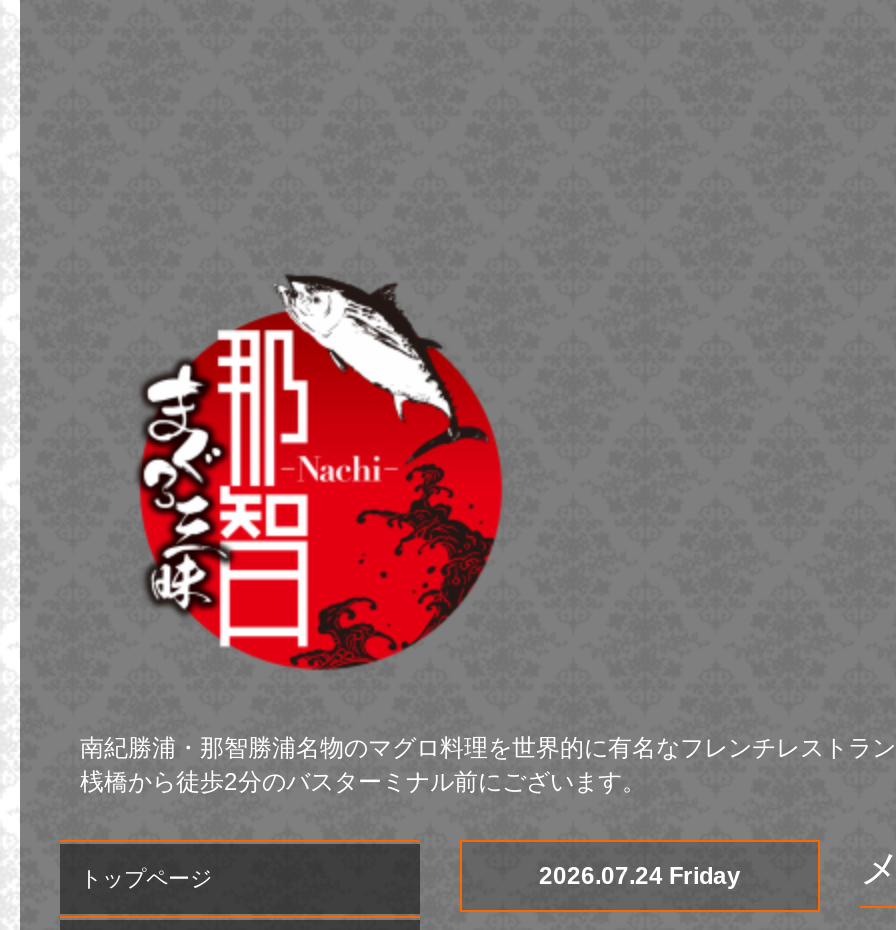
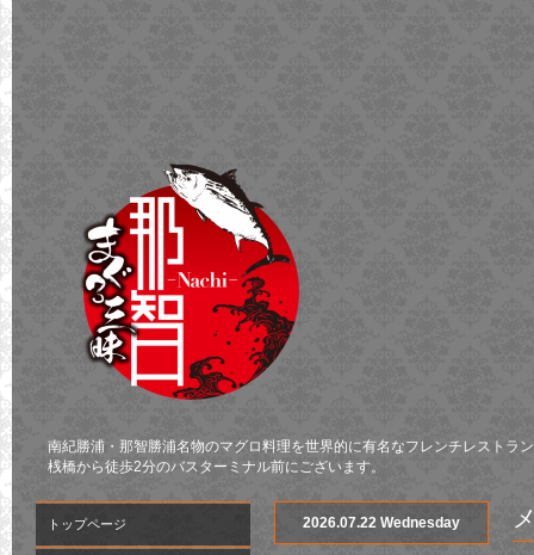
- 2026.07.24 Friday
+ 2026.07.22 Wednesday
